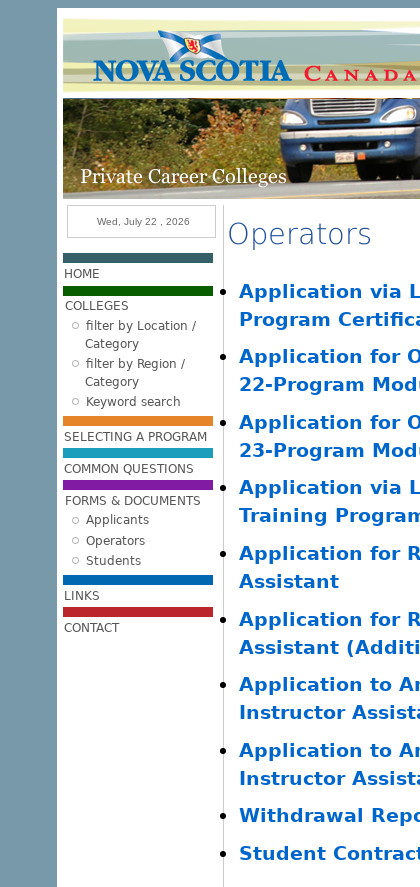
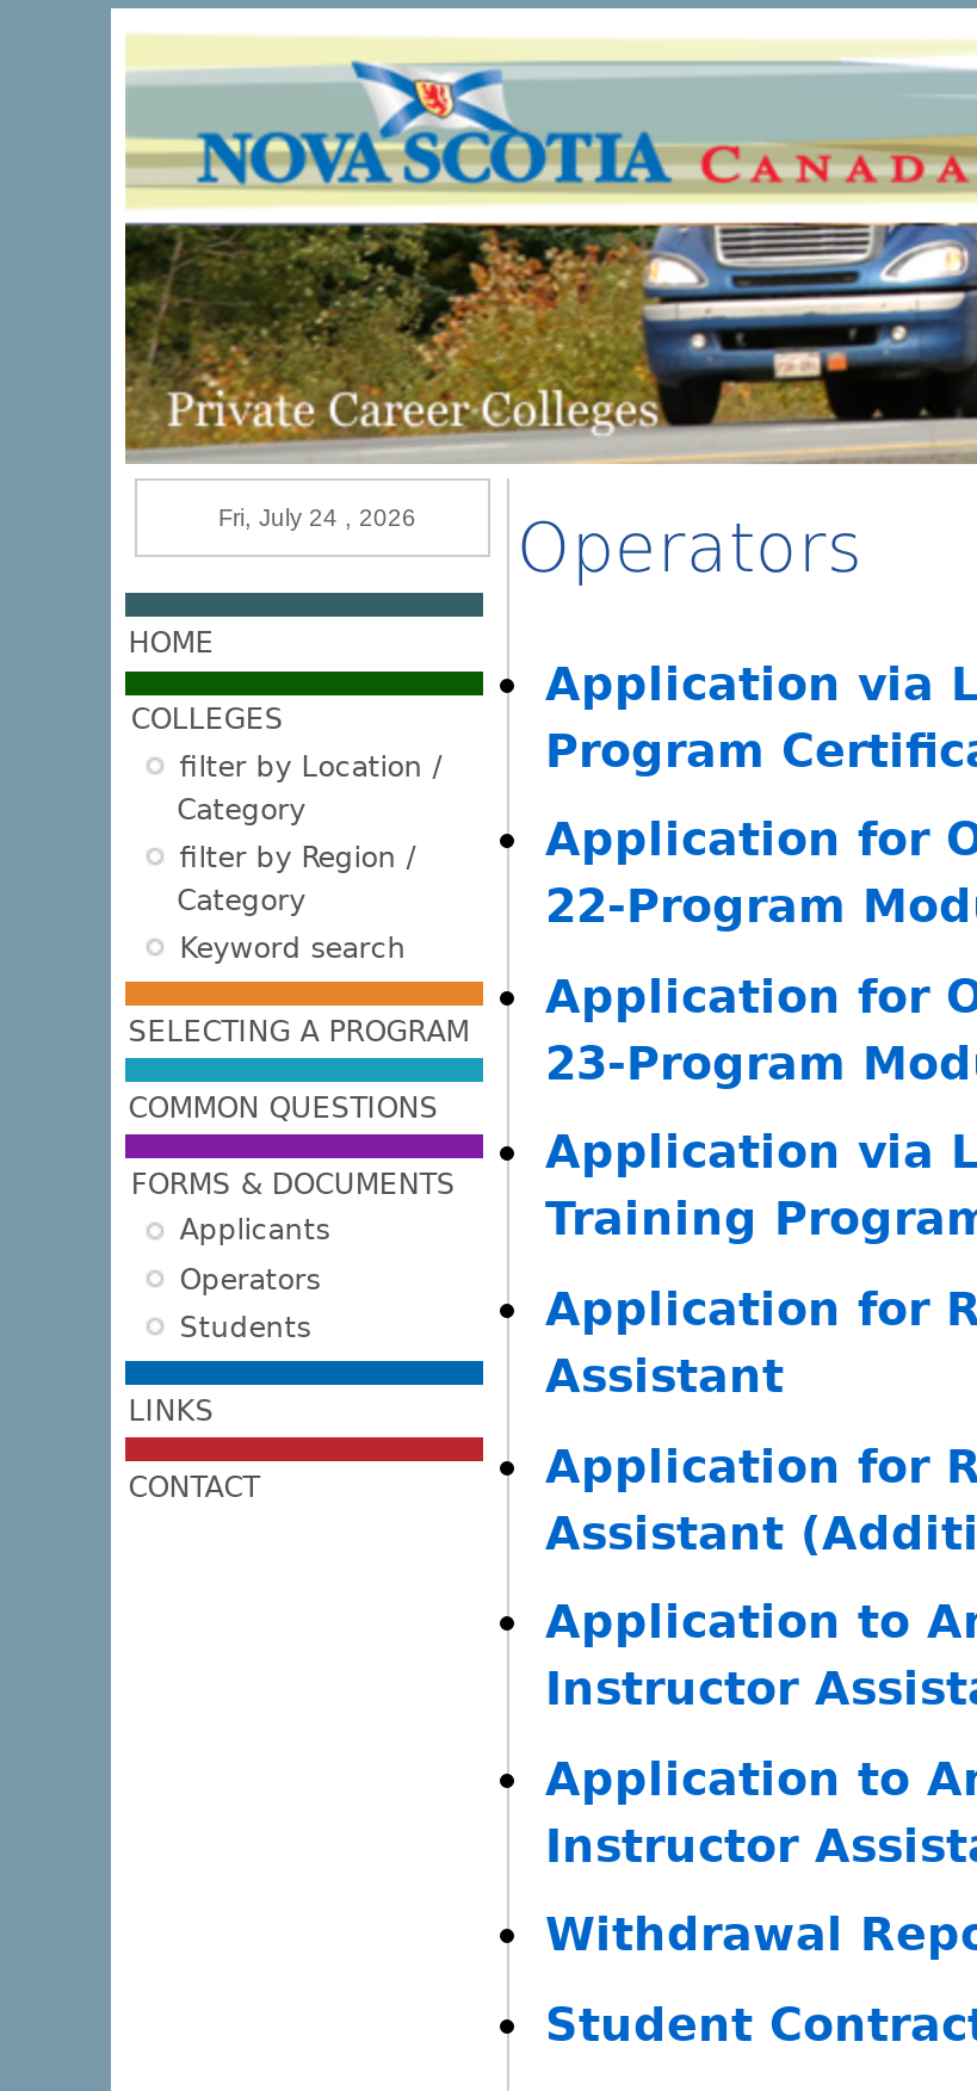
- Wed, July 22 , 2026
+ Fri, July 24 , 2026
